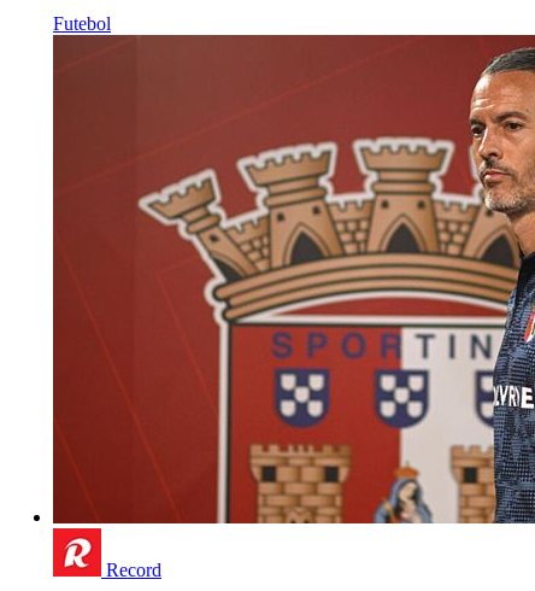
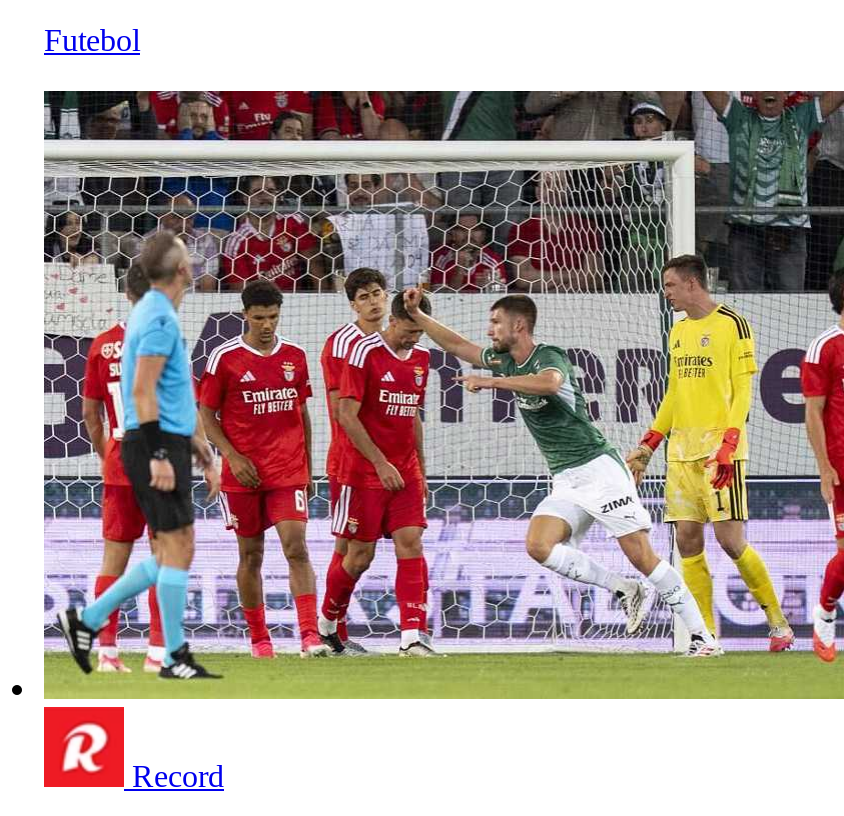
- [image]
+ [image]
